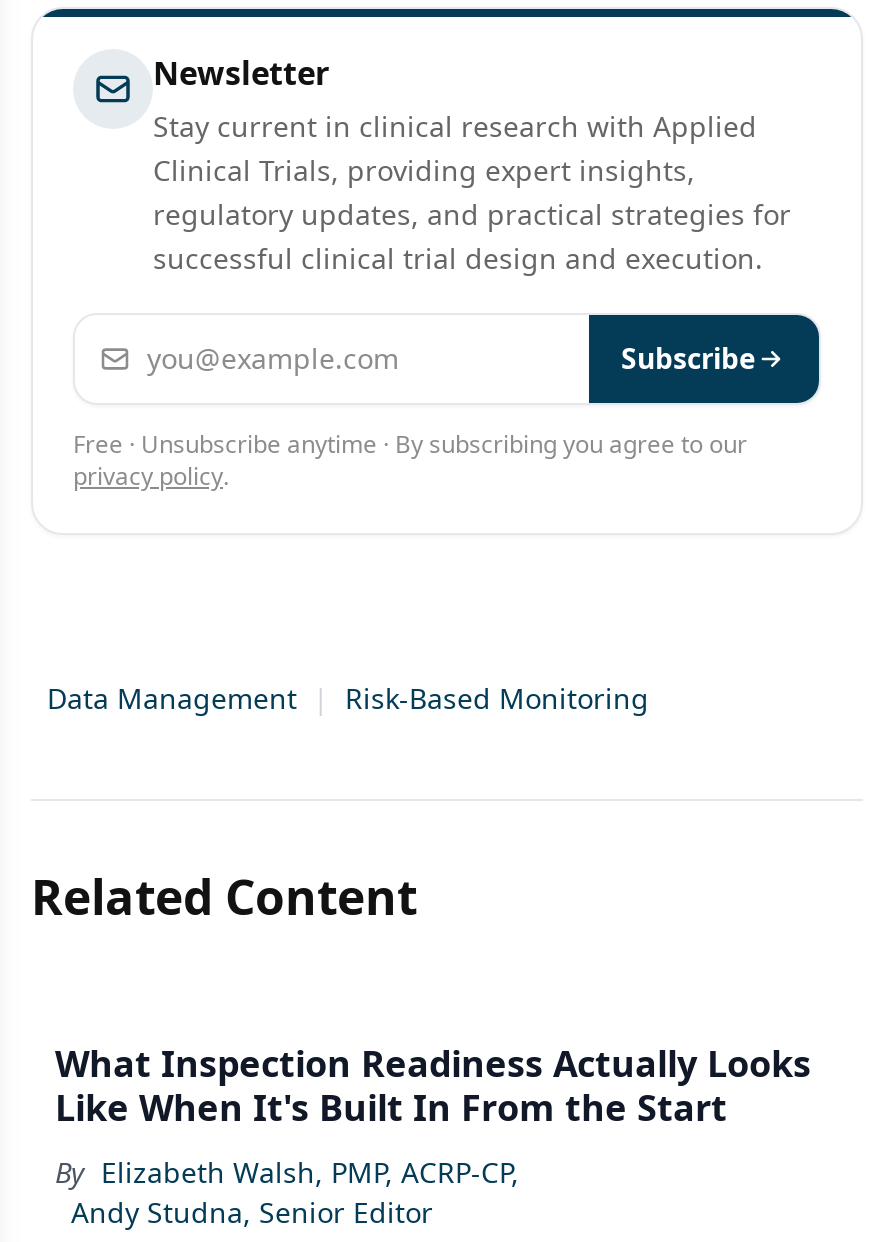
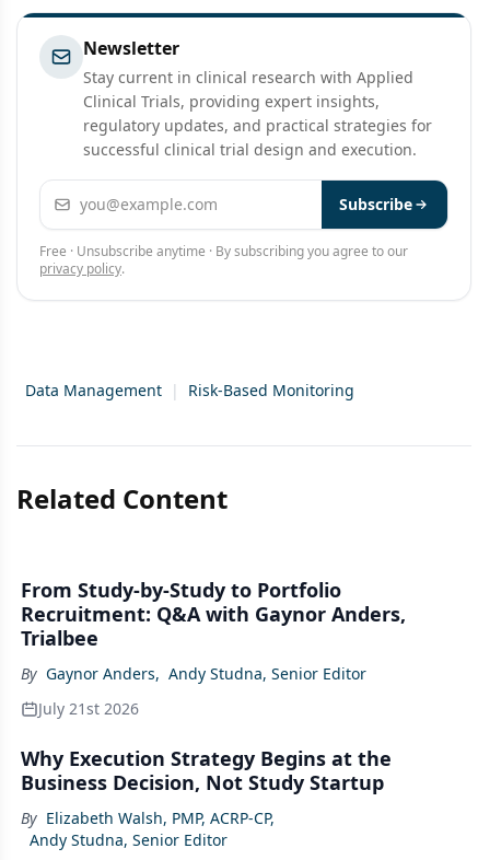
- What Inspection Readiness Actually Looks
- Like When It's Built In From the Start
+ From Study-by-Study to Portfolio
+ Recruitment: Q&A with Gaynor Anders,
+ Trialbee
+ By Gaynor Anders, Andy Studna, Senior Editor
+ July 21st 2026
+ Why Execution Strategy Begins at the
+ Business Decision, Not Study Startup
